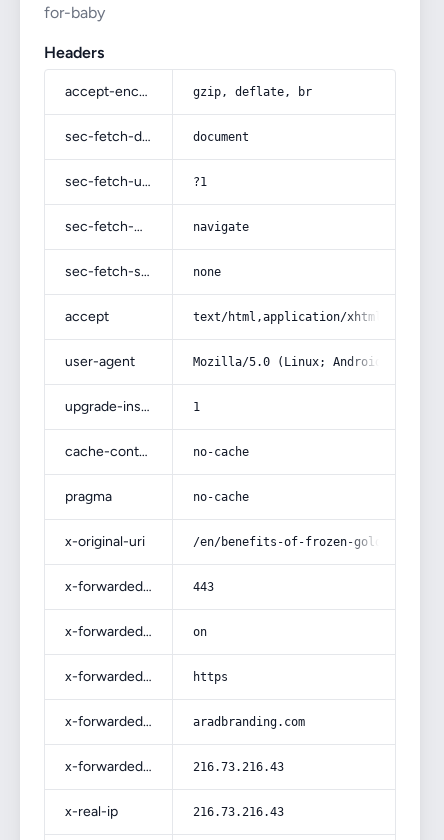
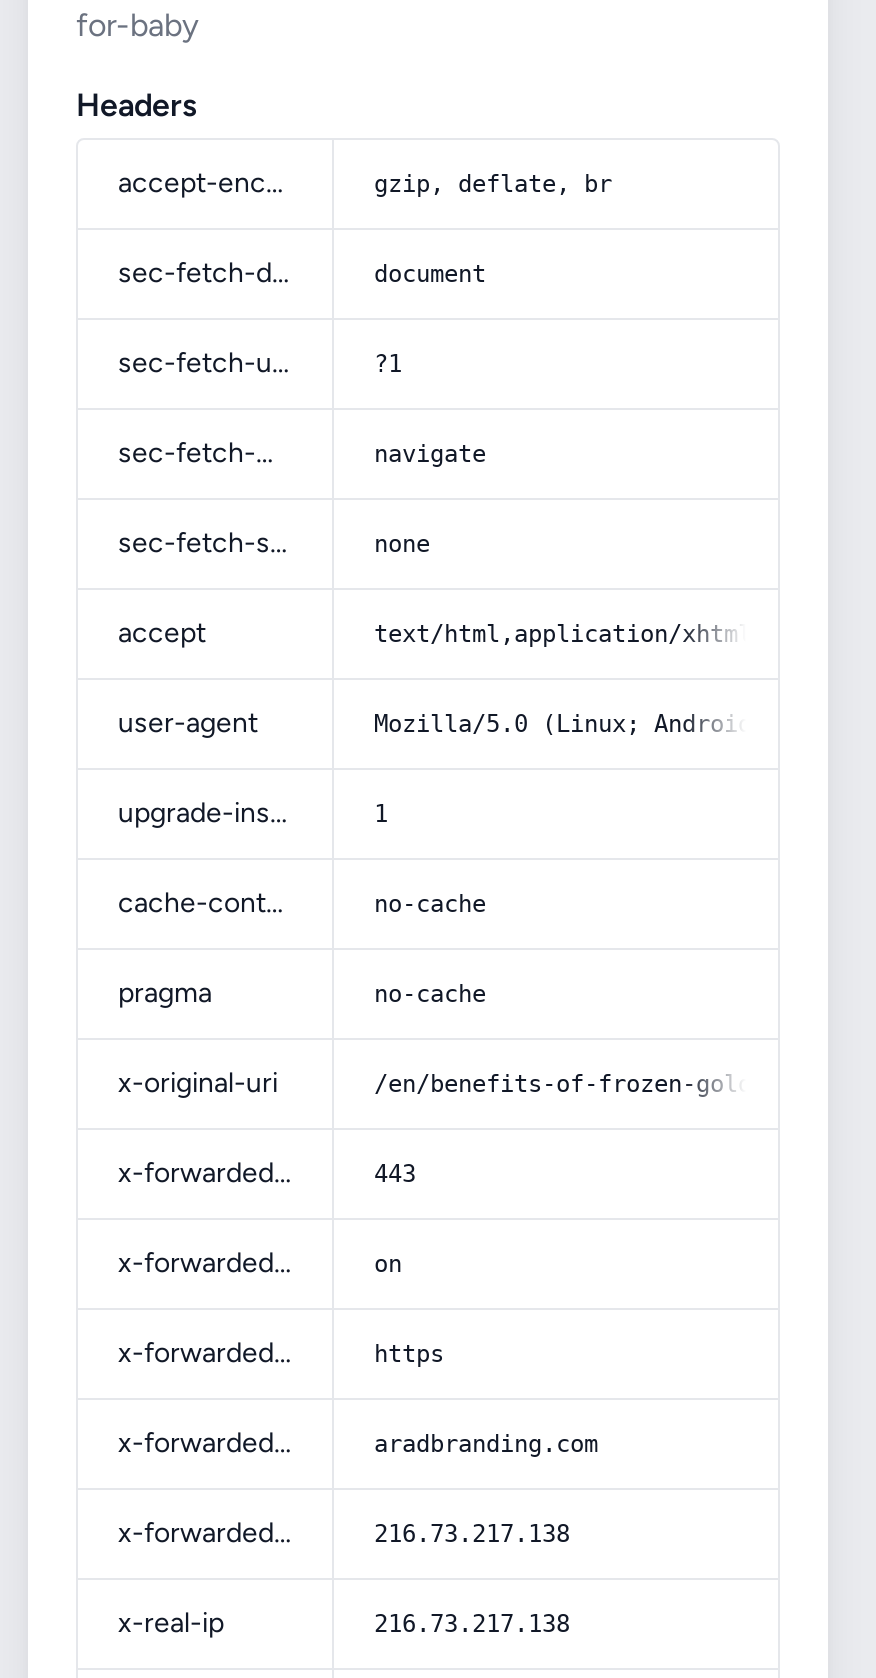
- 216.73.216.43
+ 216.73.217.138

- 216.73.216.43
+ 216.73.217.138
